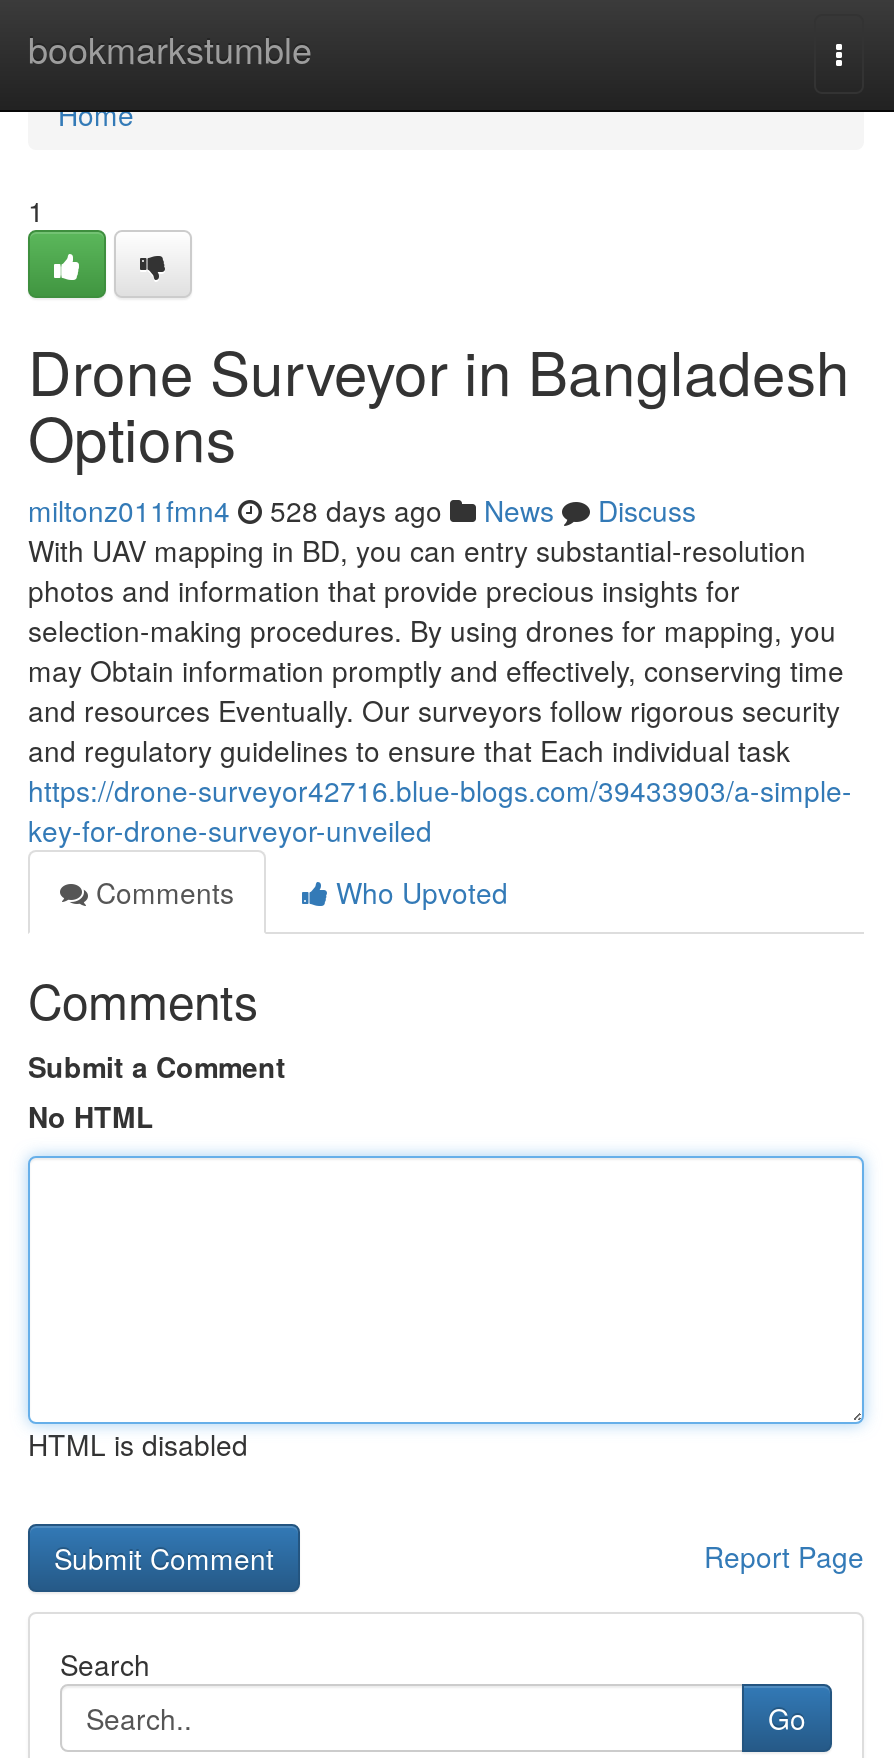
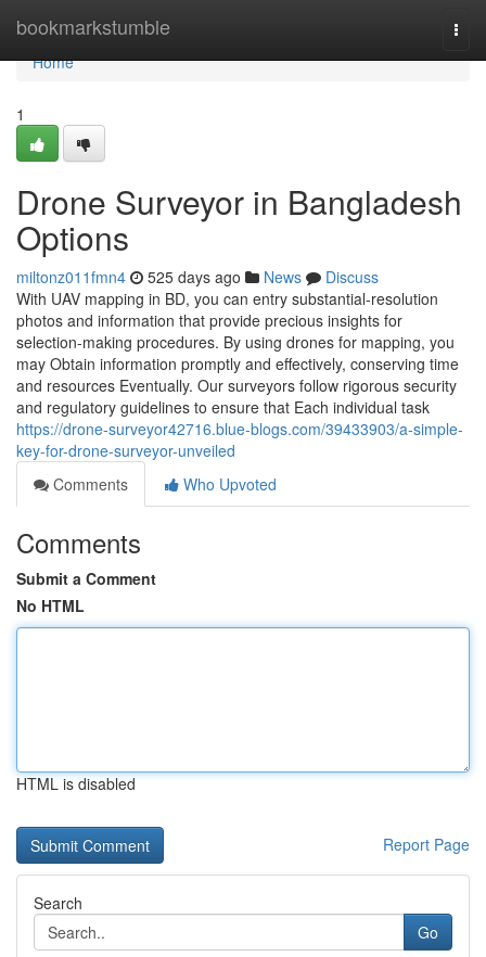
- miltonz011fmn4 528 days ago News Discuss
+ miltonz011fmn4 525 days ago News Discuss
